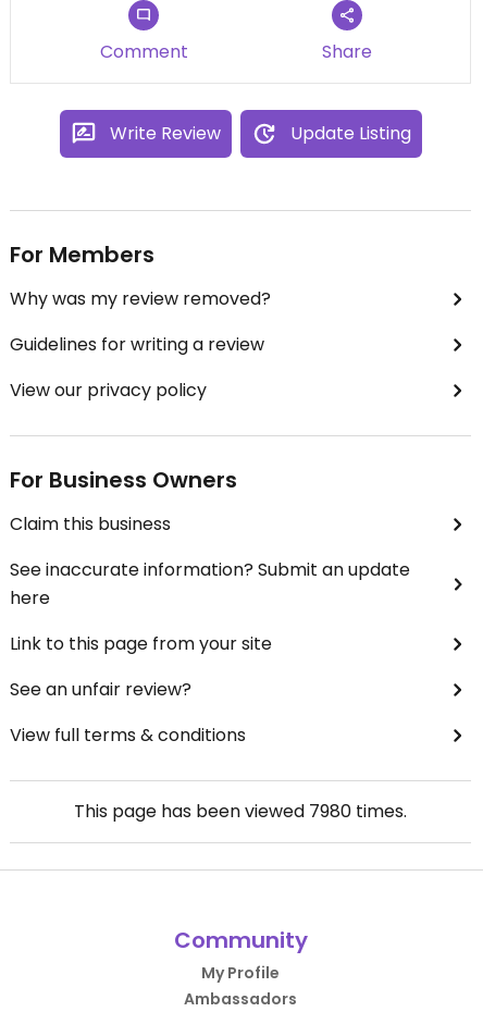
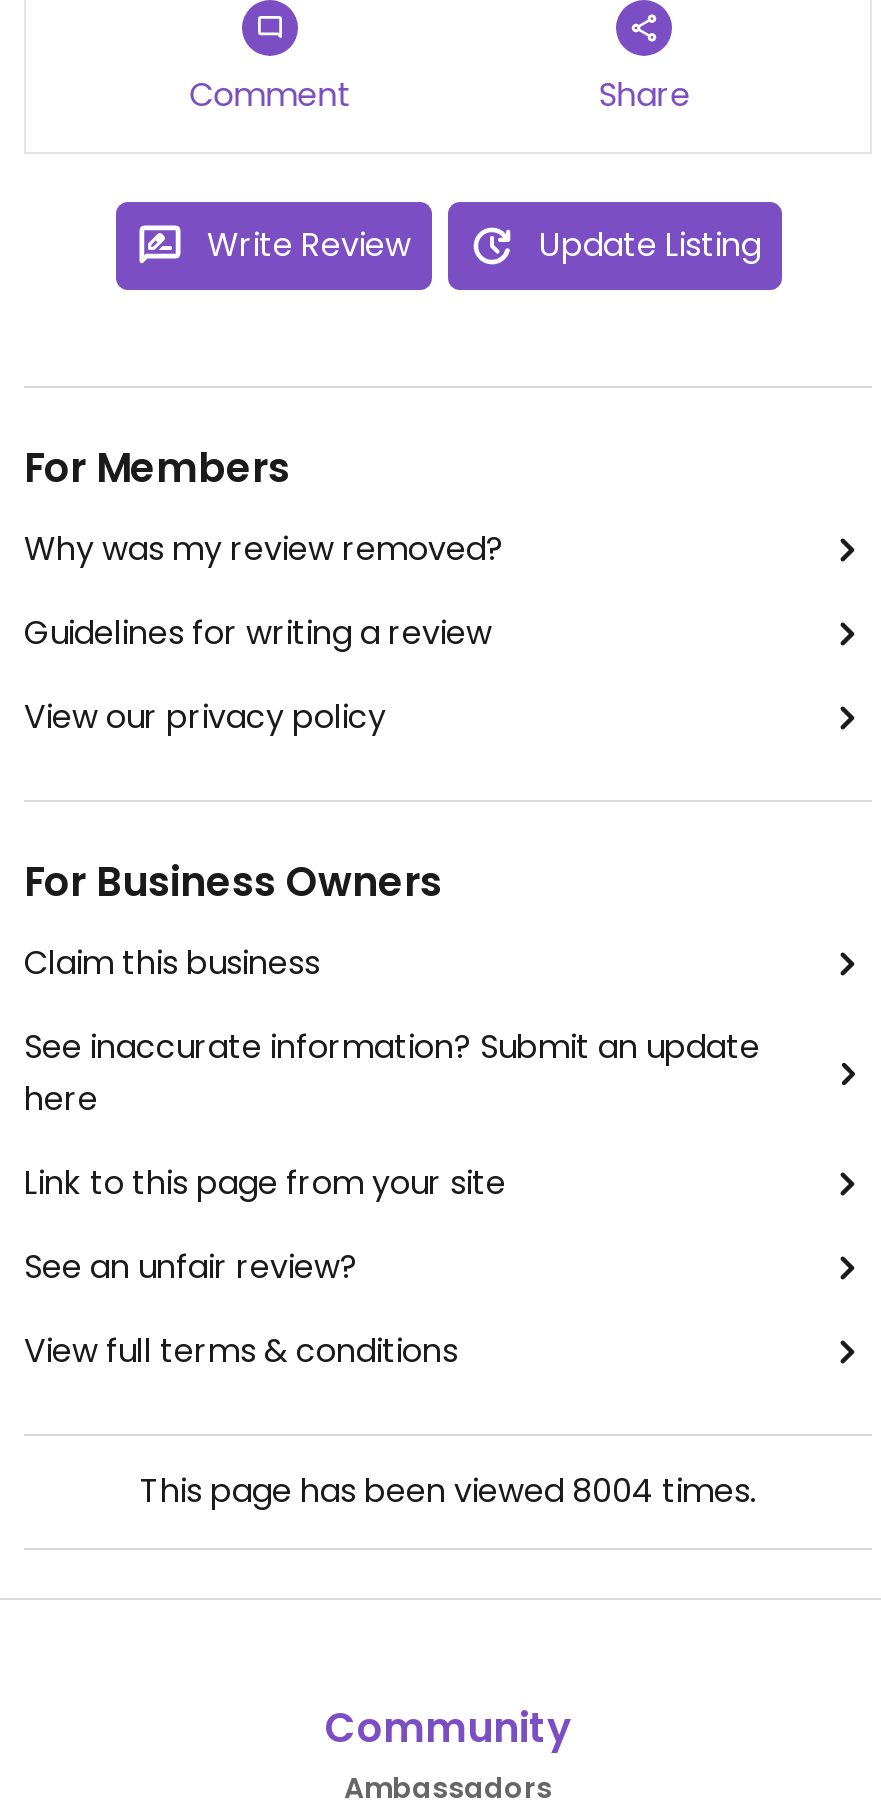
- This page has been viewed 7980 times.
+ This page has been viewed 8004 times.

- My Profile
